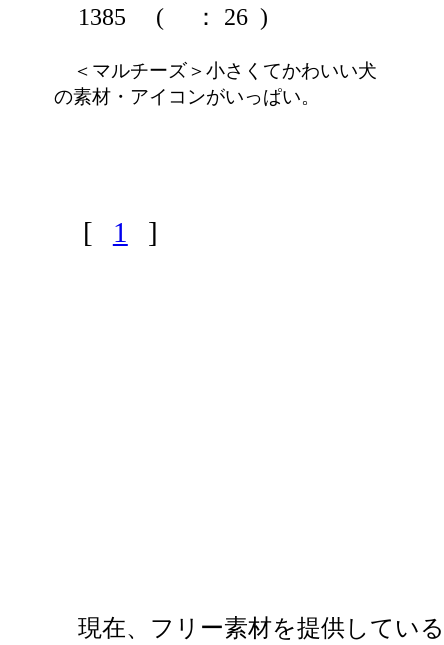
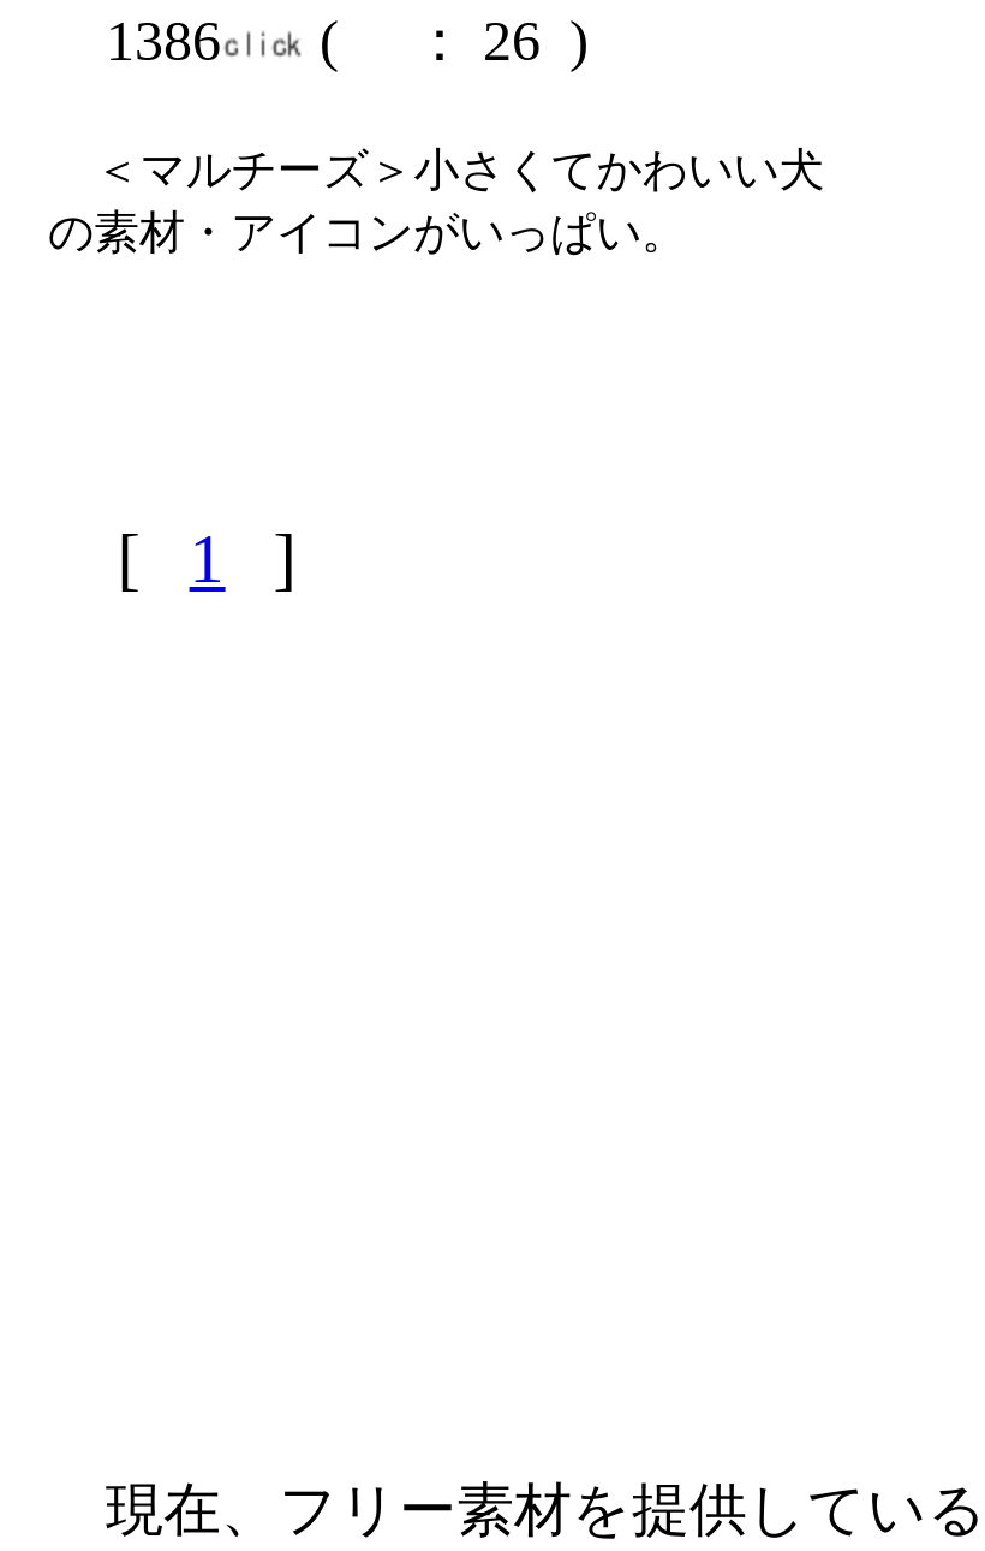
- 1385
+ 1386
